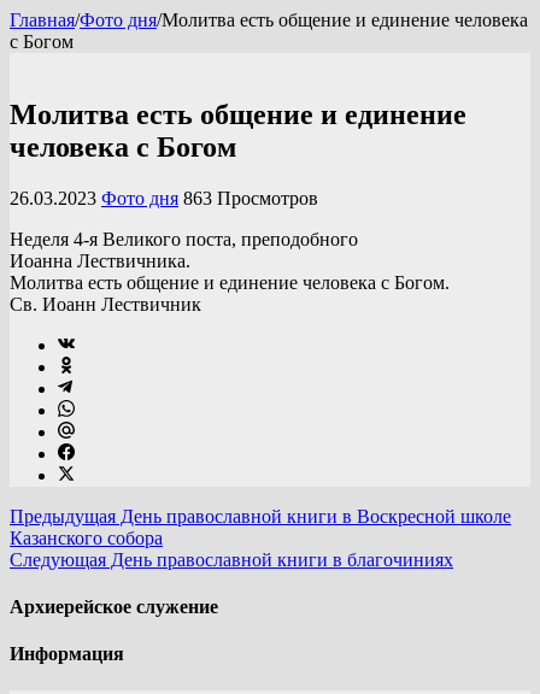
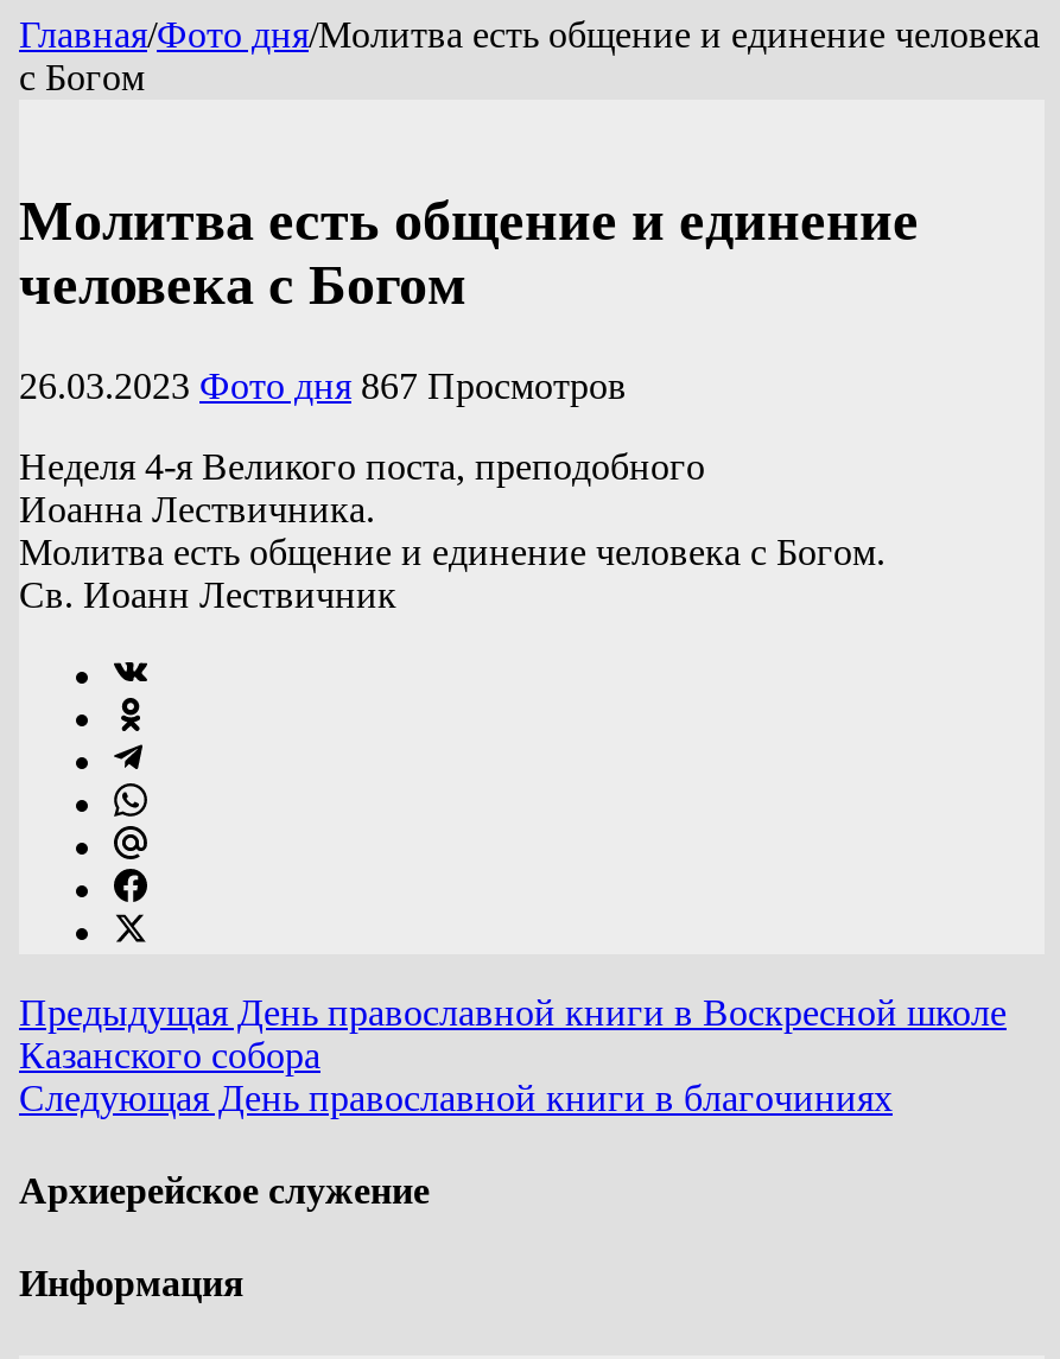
- 26.03.2023 Фото дня 863 Просмотров
+ 26.03.2023 Фото дня 867 Просмотров
